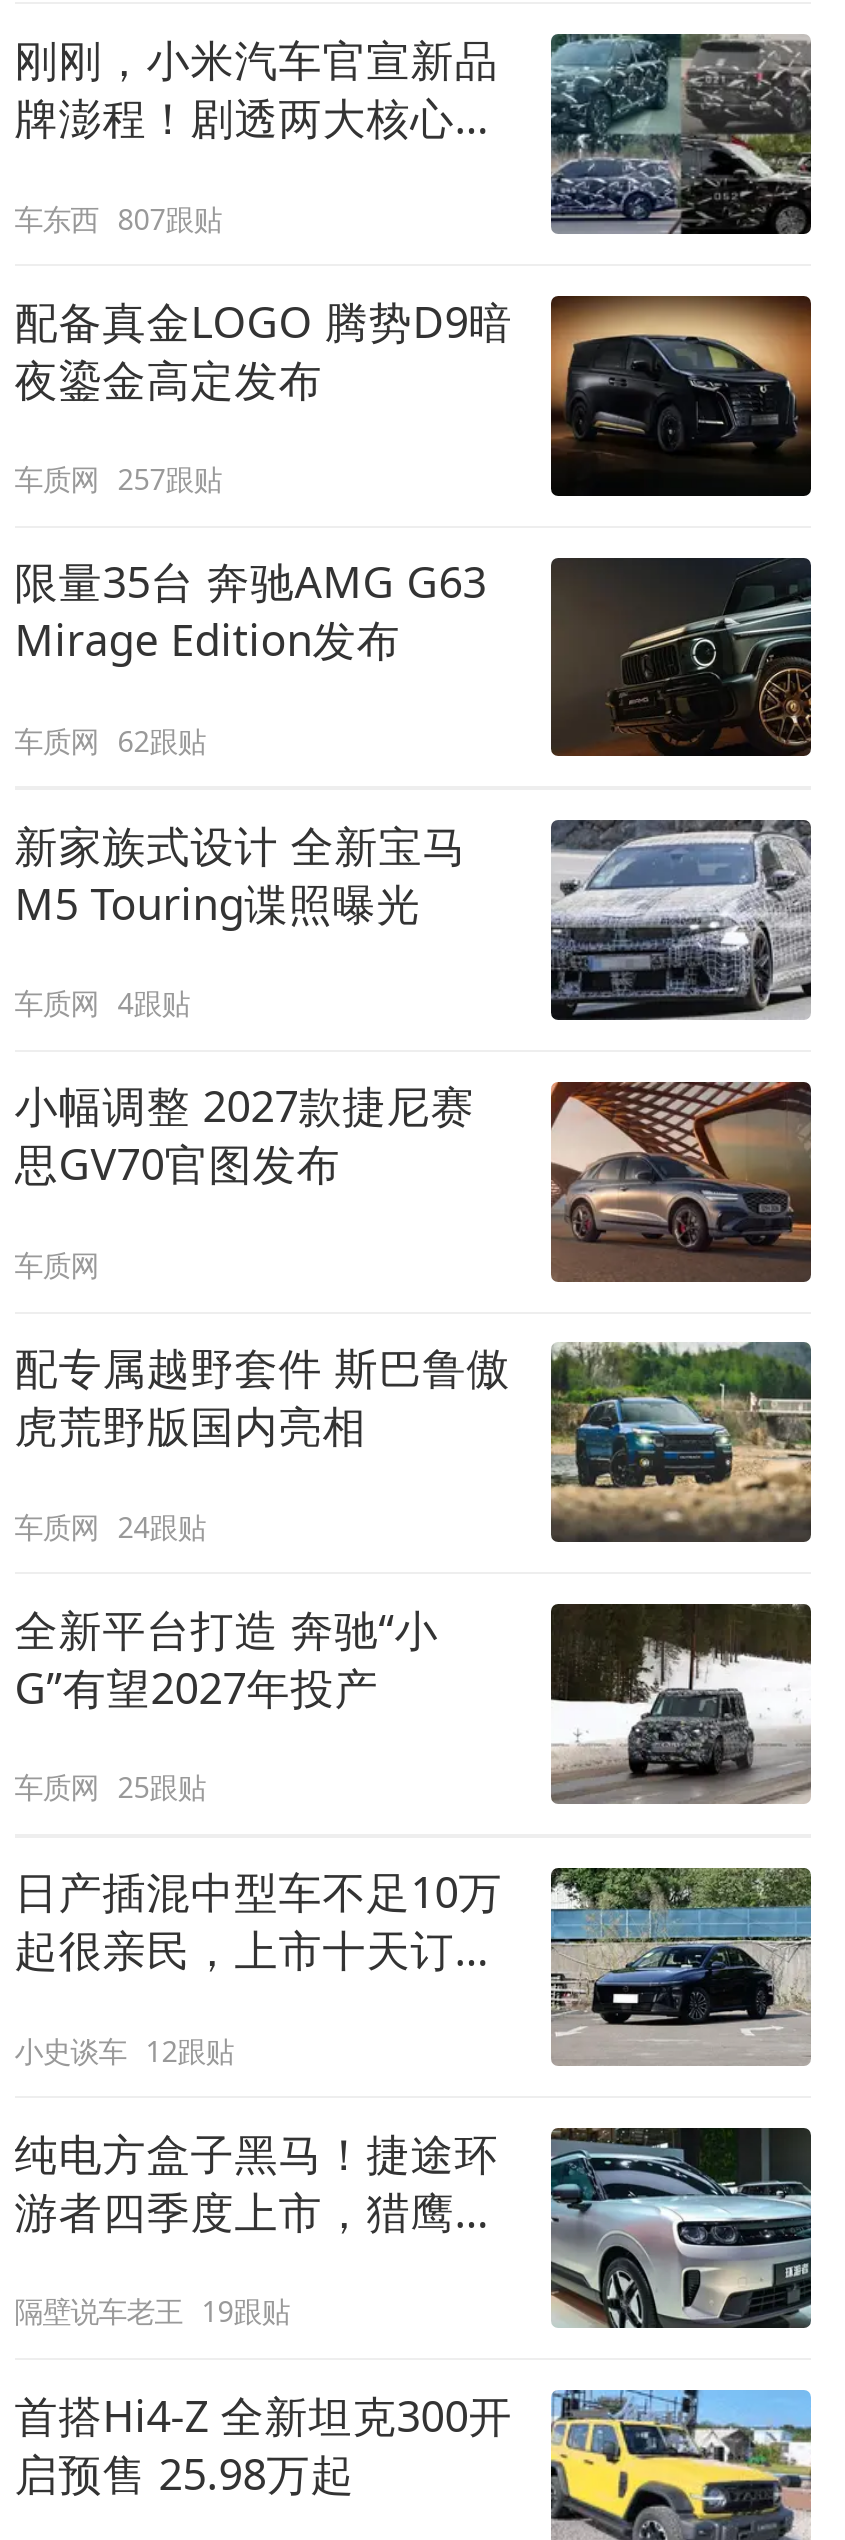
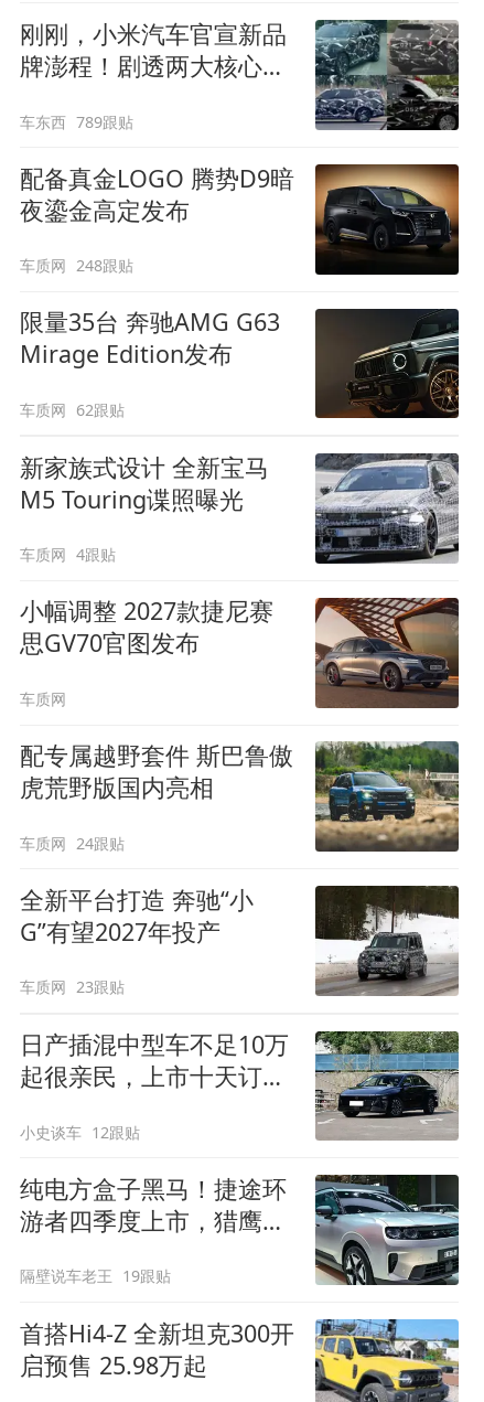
- 车东西 807跟贴
+ 车东西 789跟贴

- 车质网 257跟贴
+ 车质网 248跟贴

- 车质网 25跟贴
+ 车质网 23跟贴
